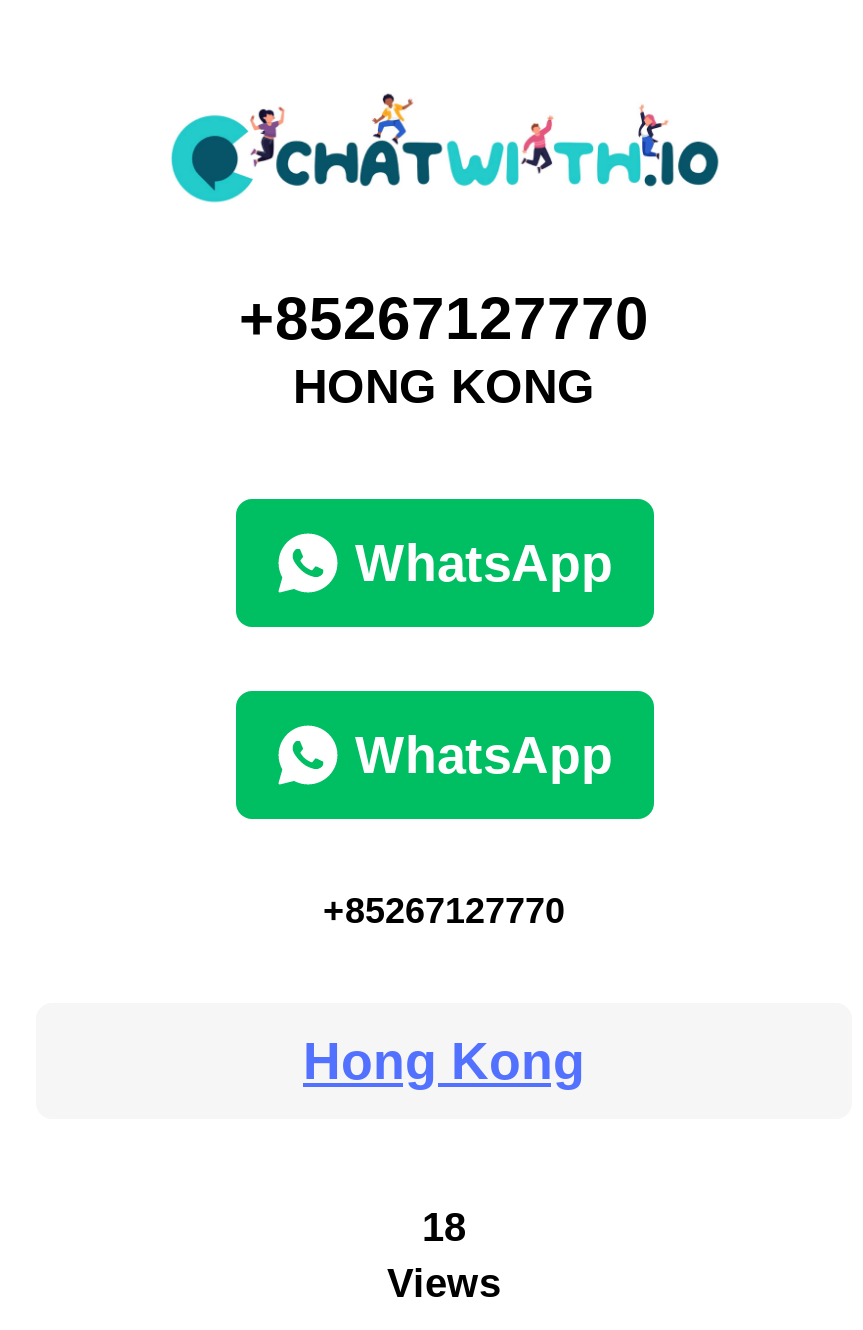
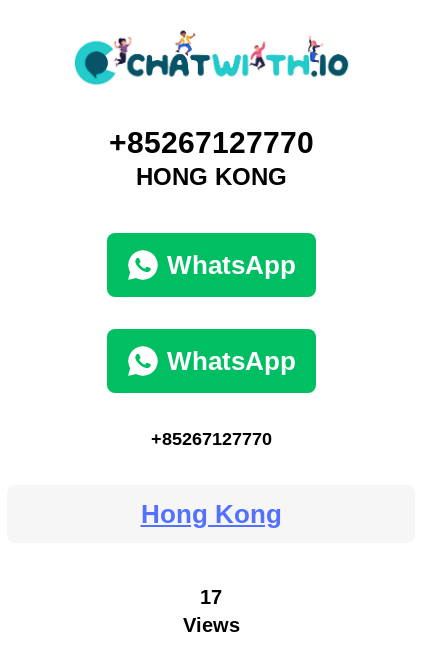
- 18
+ 17
